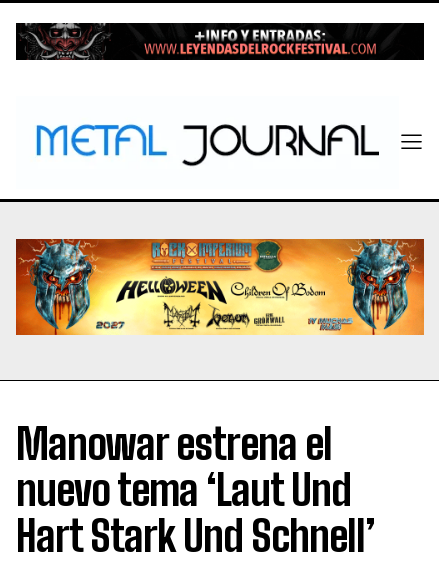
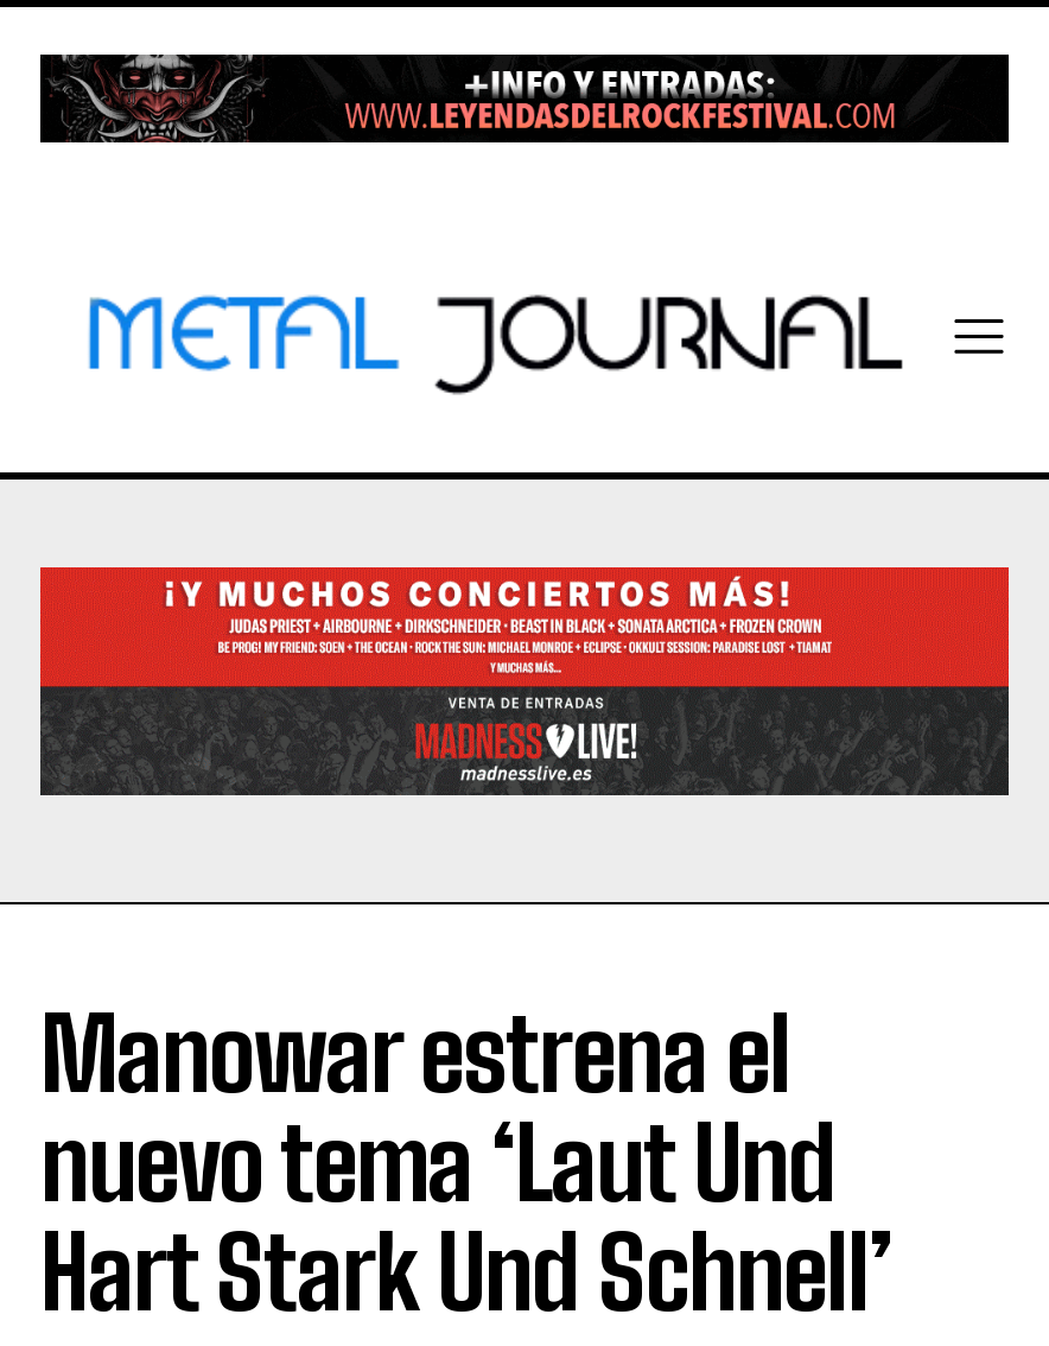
- [image]
+ [image]
